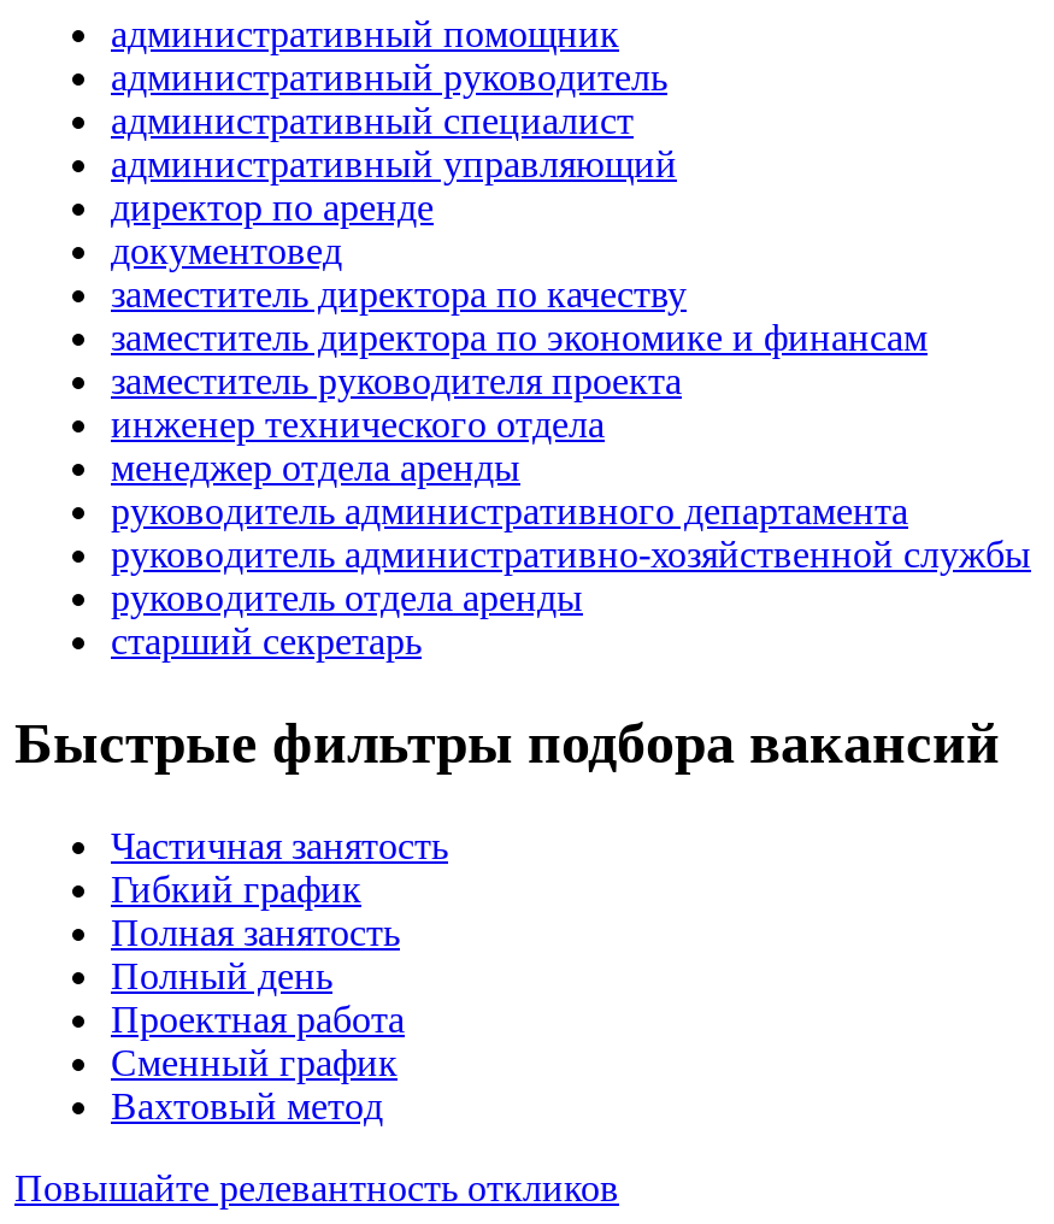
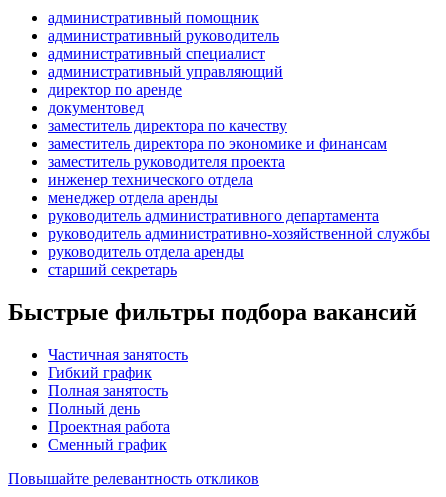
- Вахтовый метод
